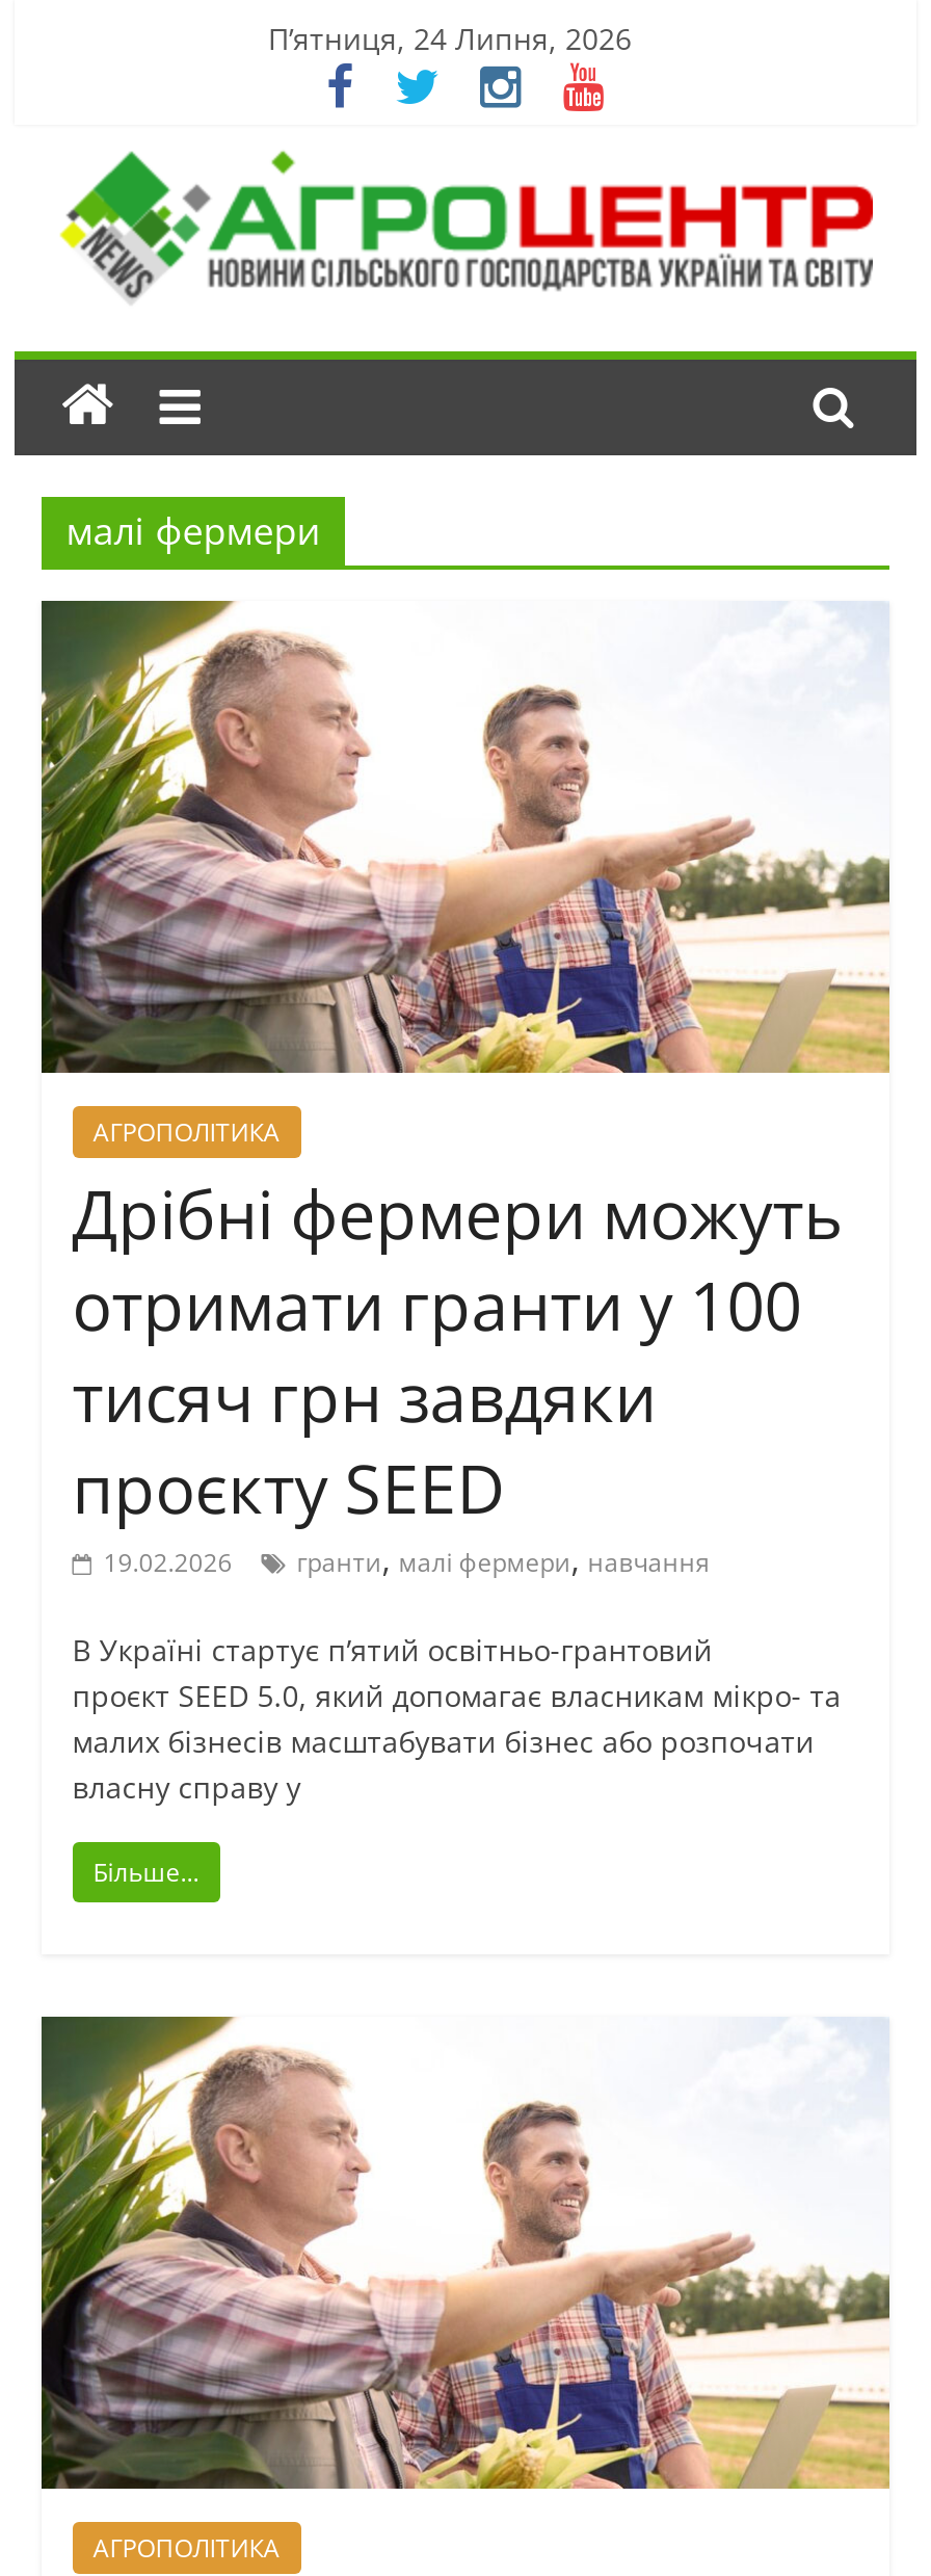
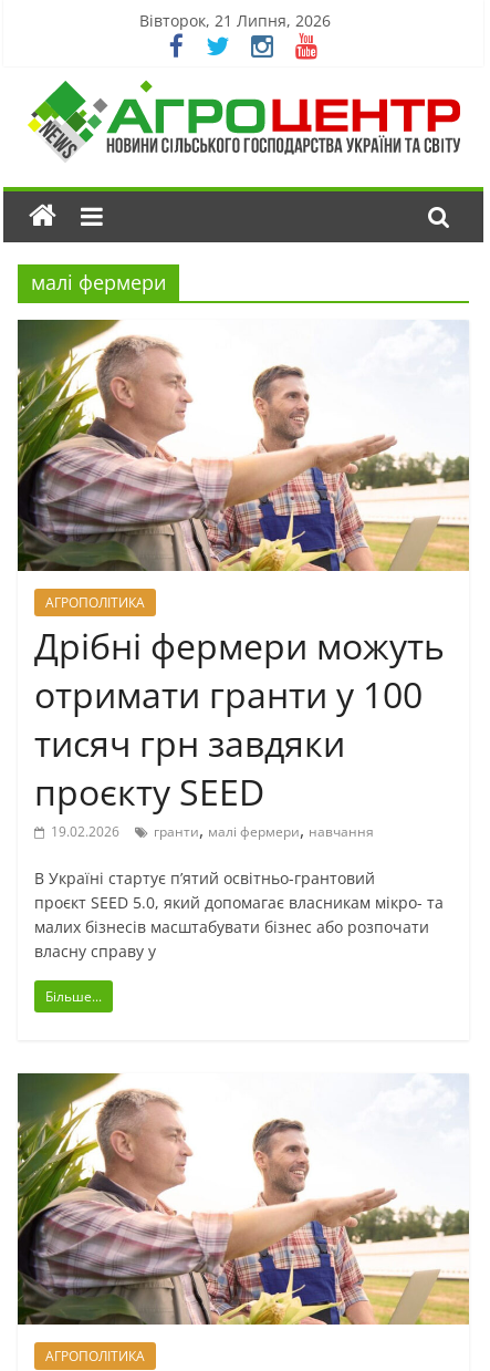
- П’ятниця, 24 Липня, 2026
+ Вівторок, 21 Липня, 2026
